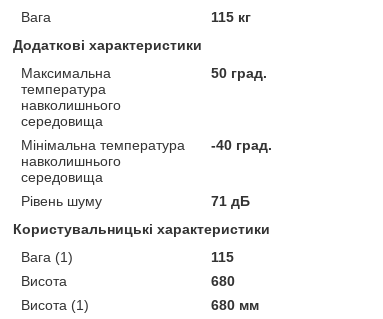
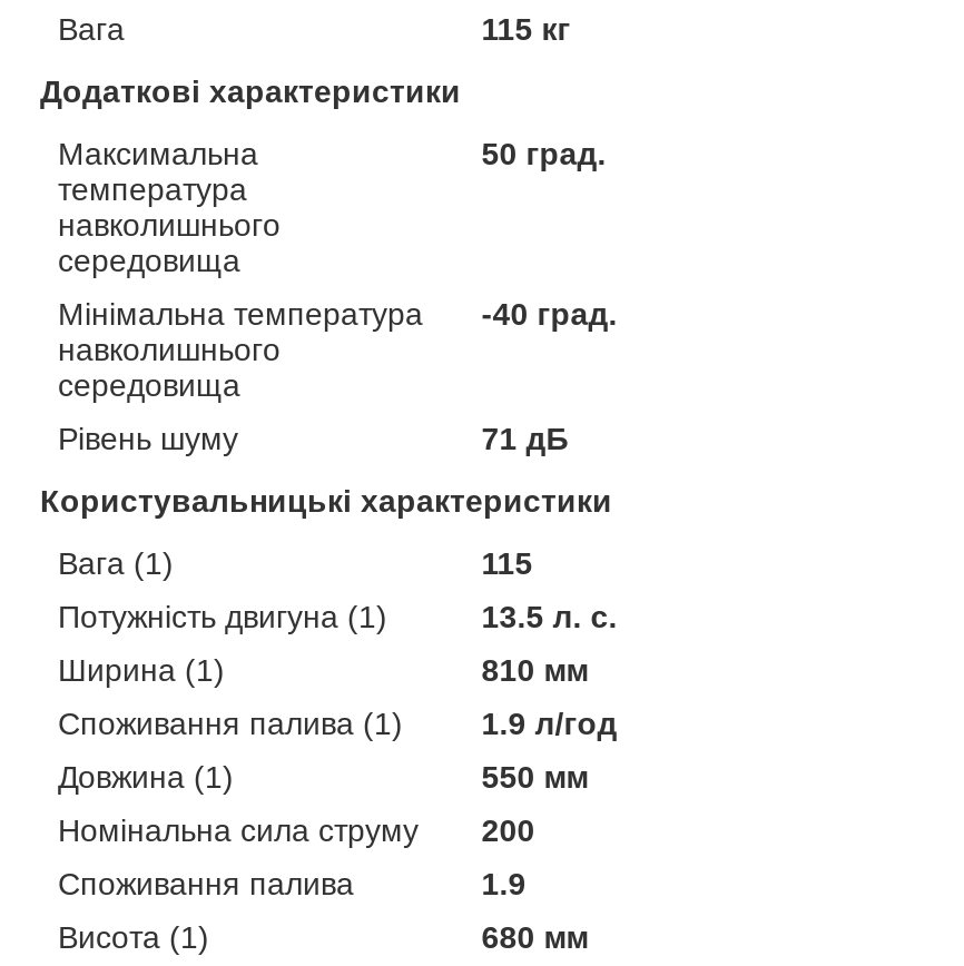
- Висота
- 680
+ Потужність двигуна (1)
+ 13.5 л. с.
+ Ширина (1)
+ 810 мм
+ Споживання палива (1)
+ 1.9 л/год
+ Довжина (1)
+ 550 мм
+ Номінальна сила струму
+ 200
+ Споживання палива
+ 1.9
